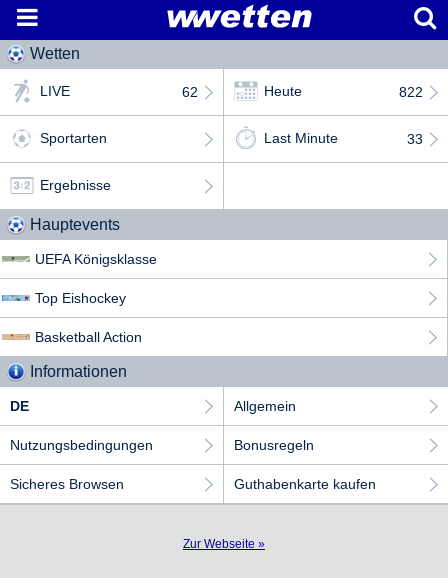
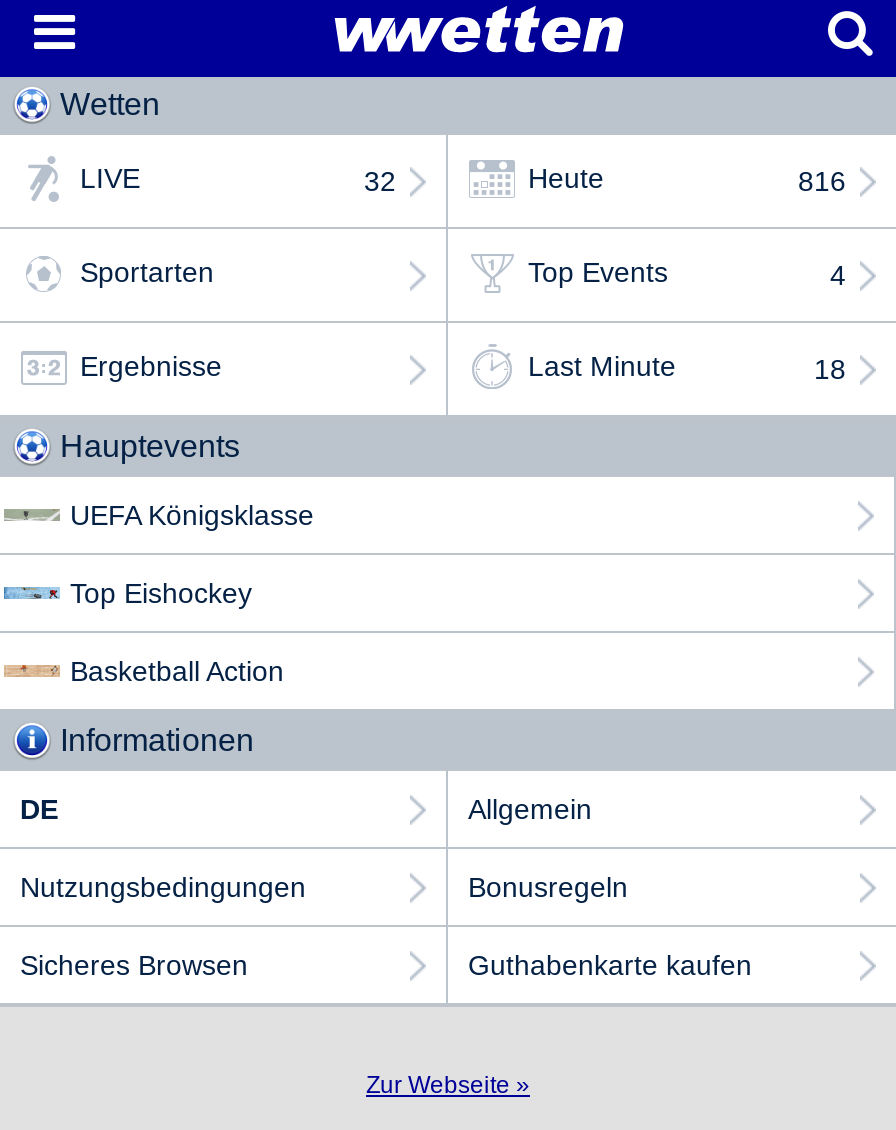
- 62
+ 32

- 822
+ 816

moved down: Last Minute

- 33
+ 4
+ Top Events
+ 18
